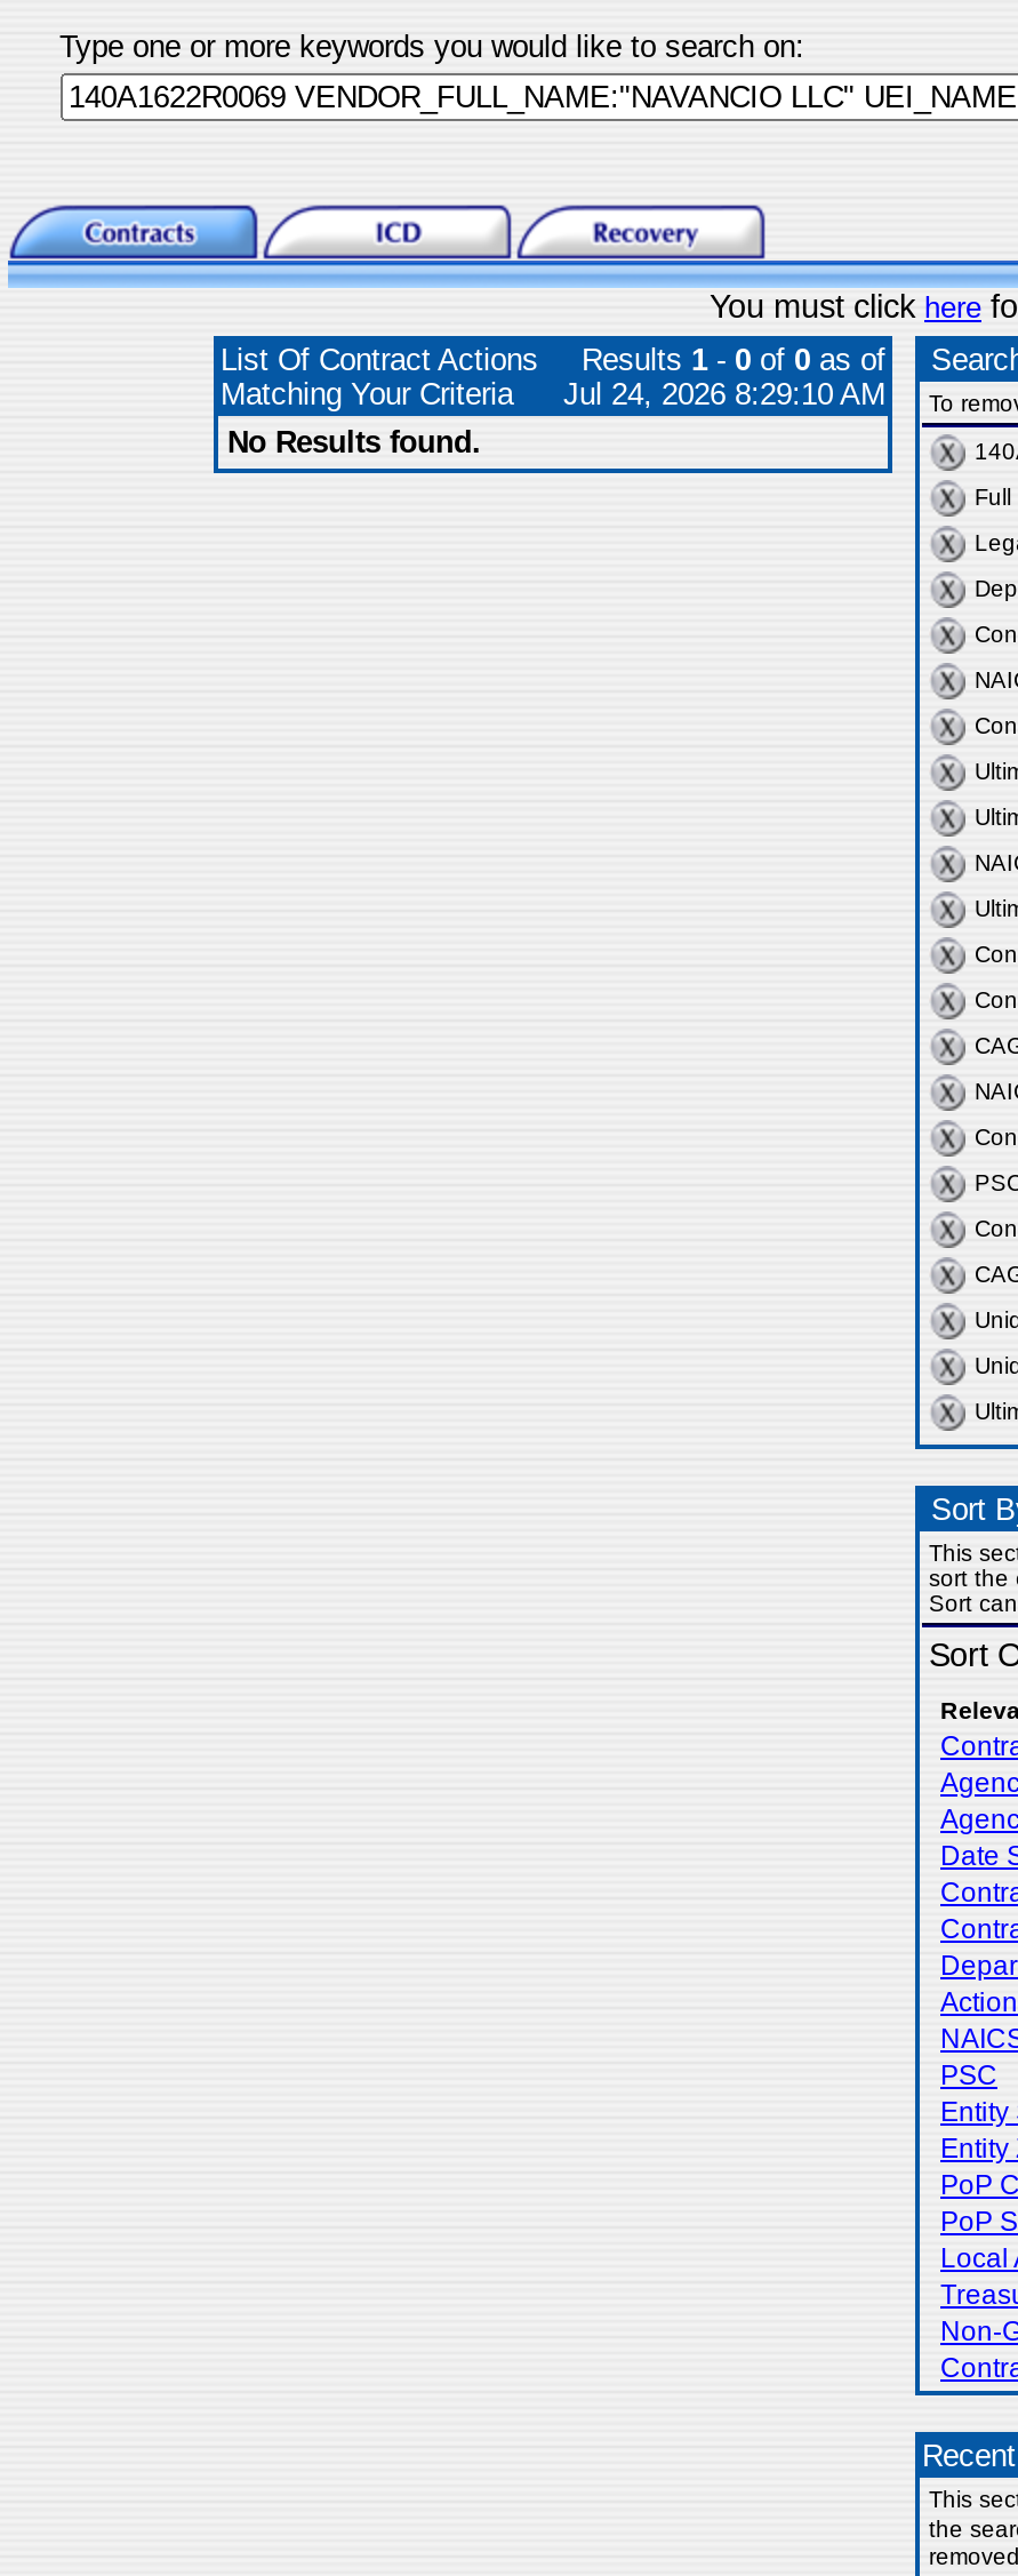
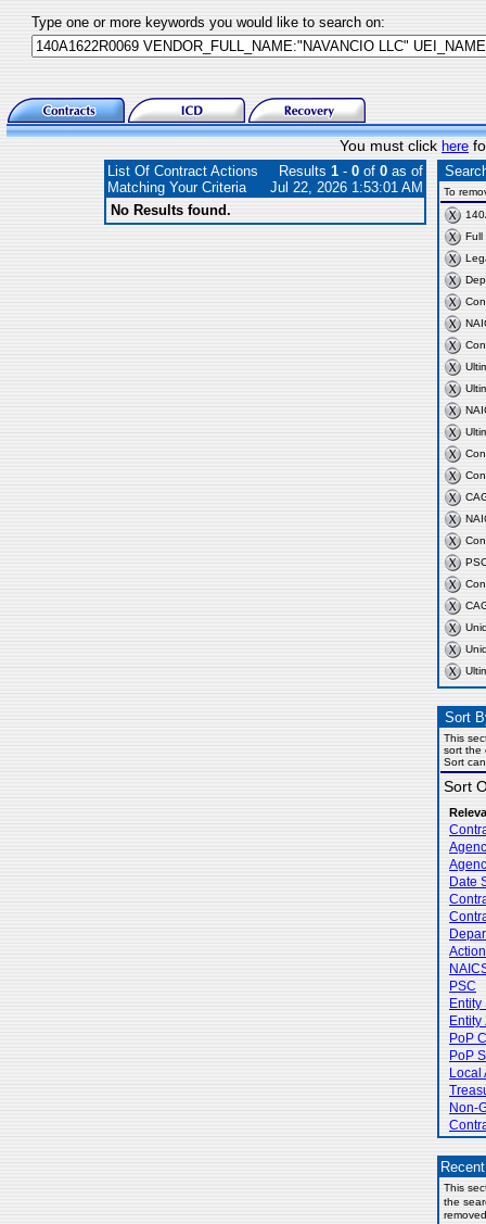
- Jul 24, 2026 8:29:10 AM
+ Jul 22, 2026 1:53:01 AM
